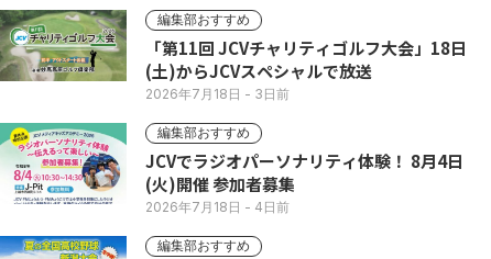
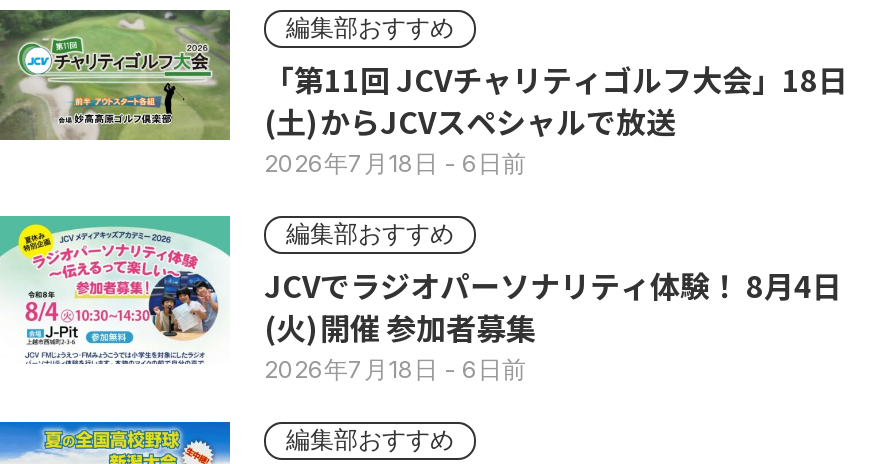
- 2026年7月18日- 3日前
+ 2026年7月18日- 6日前

- 2026年7月18日- 4日前
+ 2026年7月18日- 6日前
